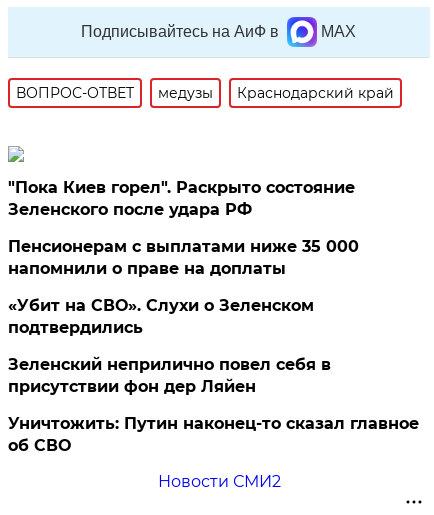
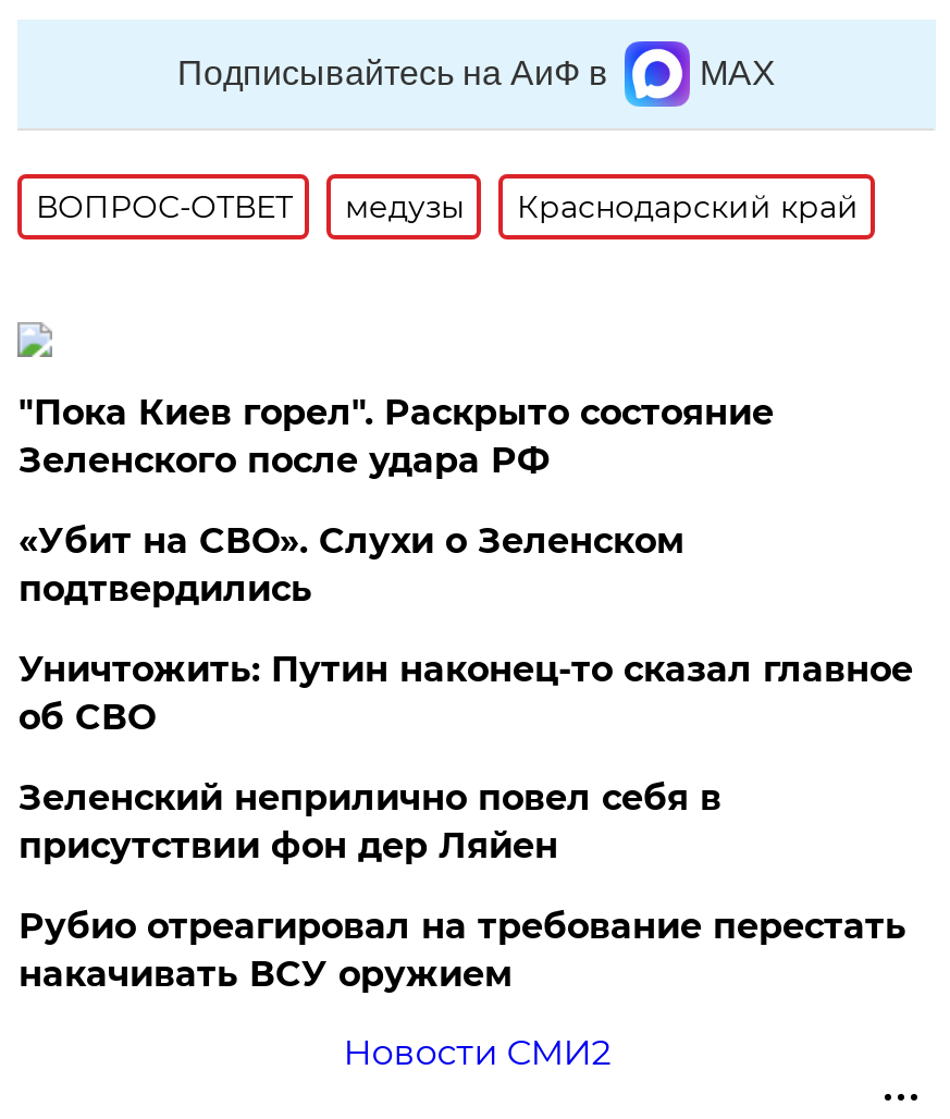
- Пенсионерам с выплатами ниже 35 000
- напомнили о праве на доплаты

moved up: «Убит на СВО». Слухи о Зеленском | подтвердились

+ Рубио отреагировал на требование перестать
+ накачивать ВСУ оружием

moved up: Уничтожить: Путин наконец-то сказал главное | об СВО
